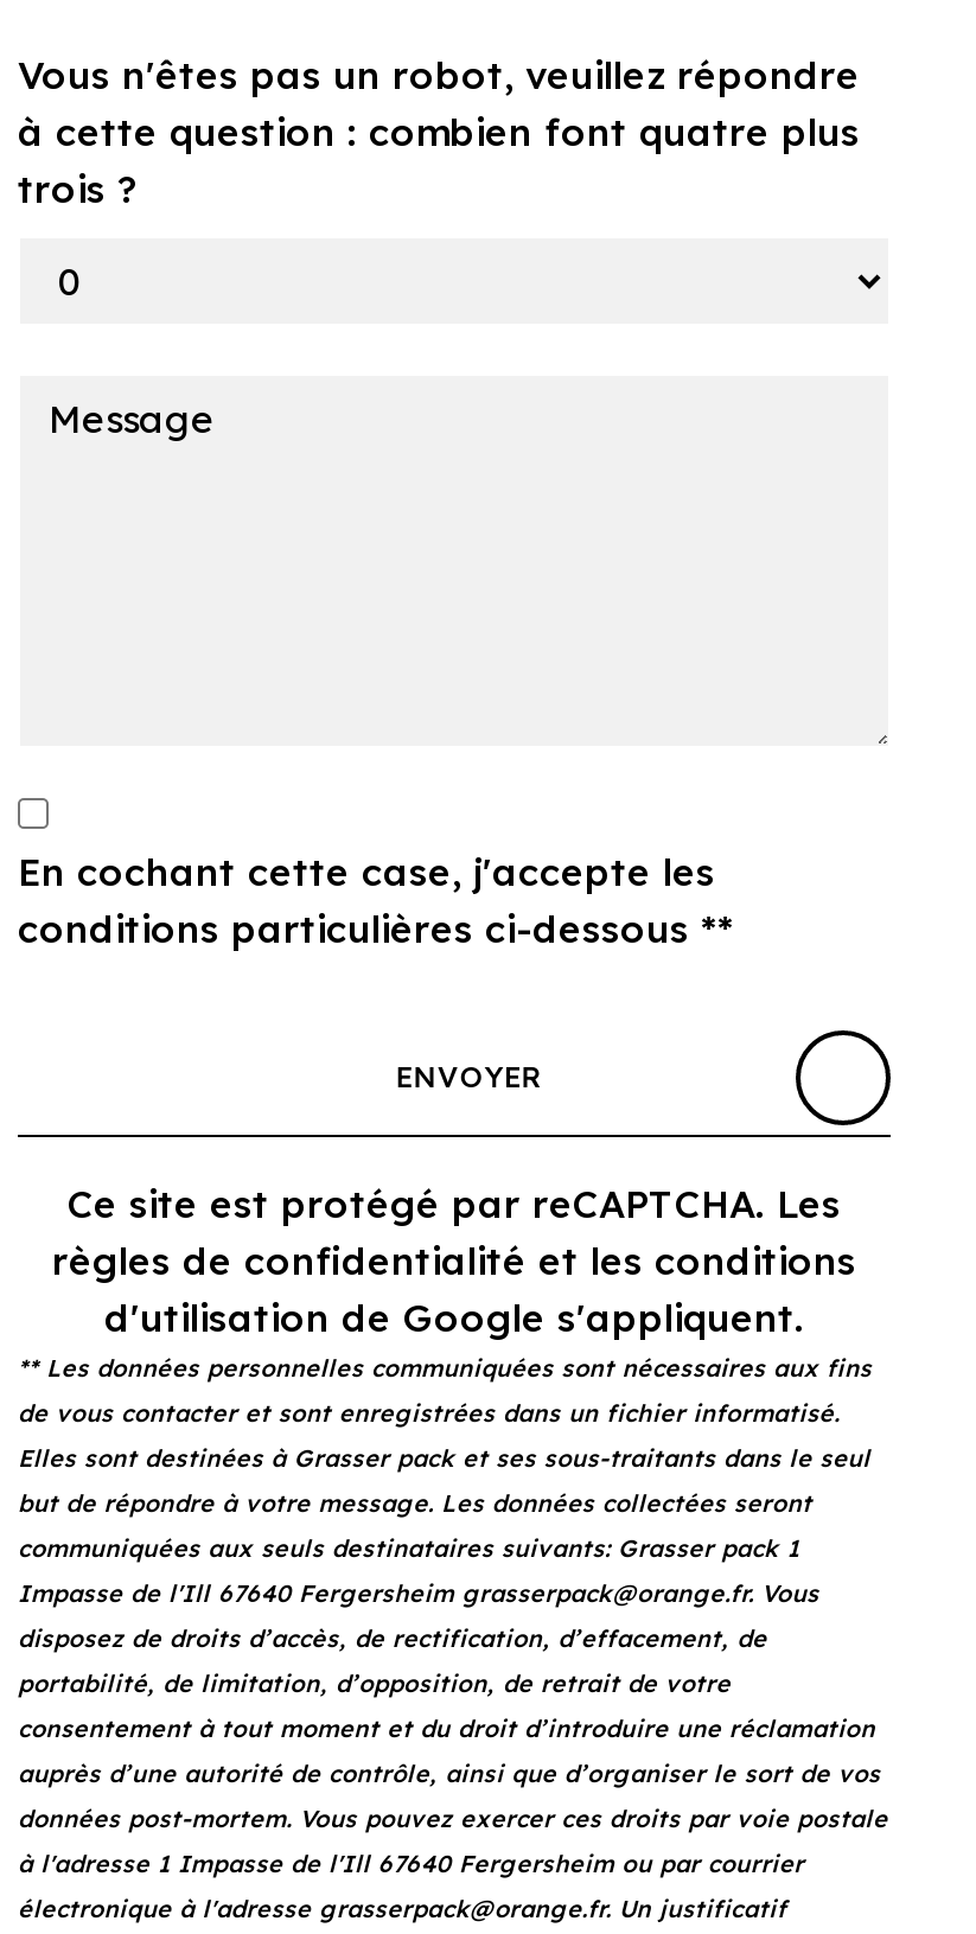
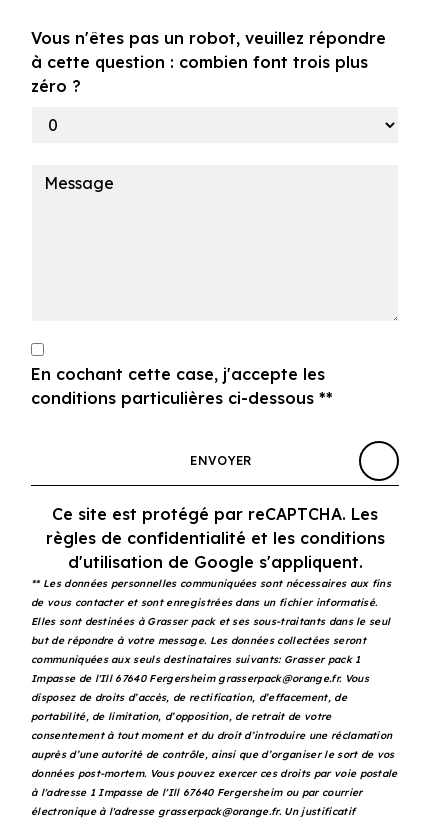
- à cette question : combien font quatre plus
- trois ?
+ à cette question : combien font trois plus
+ zéro ?
